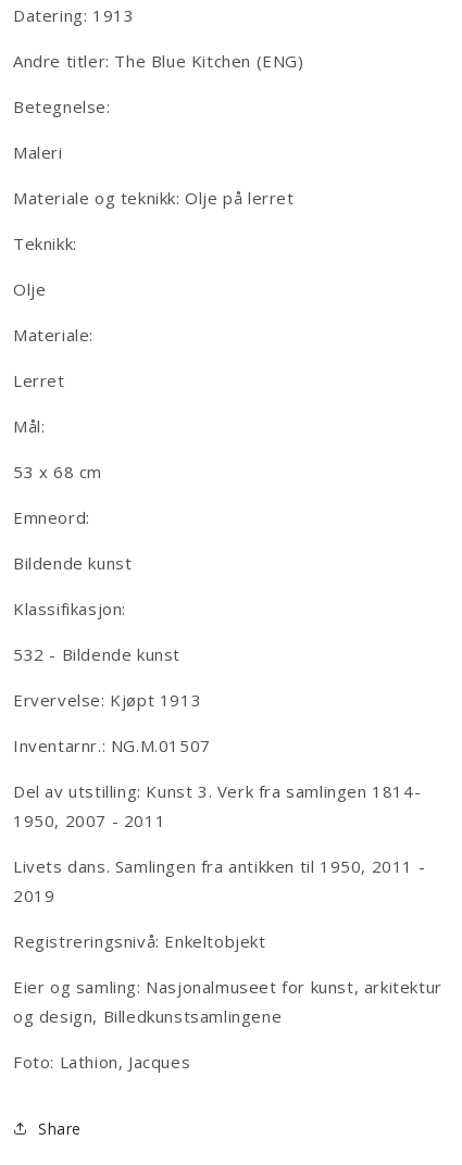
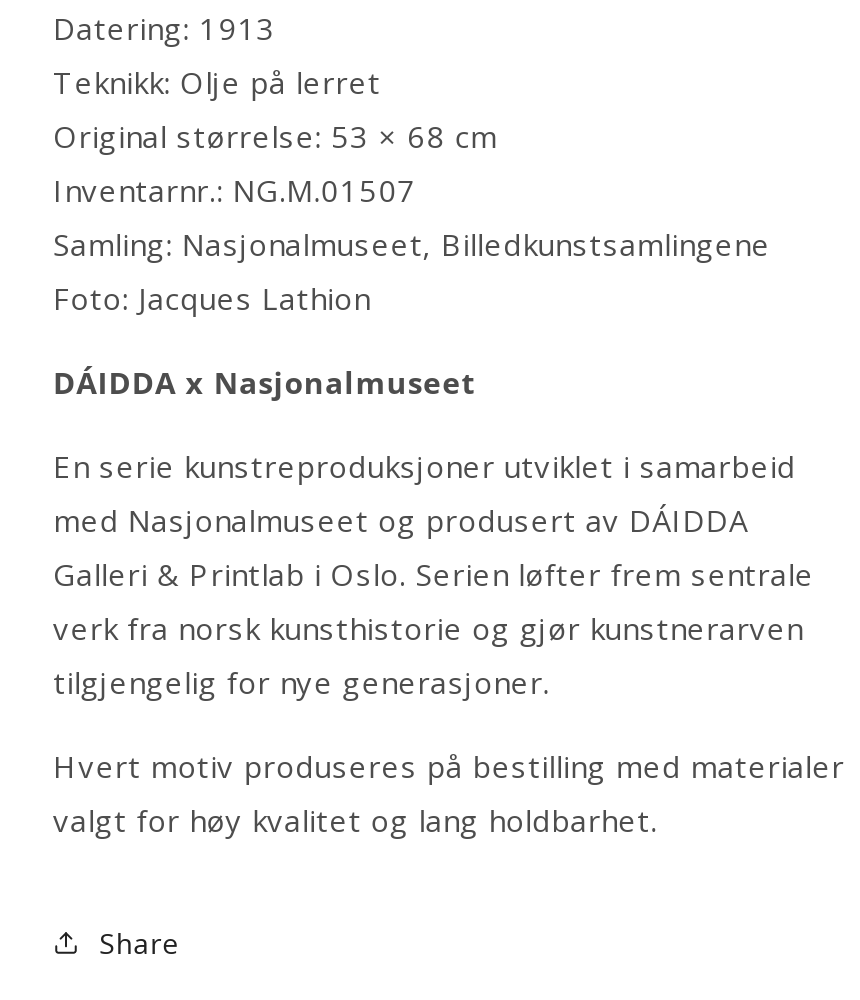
- Andre titler: The Blue Kitchen (ENG)
- Betegnelse:
- Maleri
- Materiale og teknikk: Olje på lerret
- Teknikk:
- Olje
- Materiale:
- Lerret
- Mål:
- 53 x 68 cm
- Emneord:
- Bildende kunst
- Klassifikasjon:
- 532 - Bildende kunst
- Ervervelse: Kjøpt 1913
+ Teknikk: Olje på lerret
+ Original størrelse: 53 × 68 cm

moved up: Inventarnr.: NG.M.01507

- Del av utstilling: Kunst 3. Verk fra samlingen 1814-
- 1950, 2007 - 2011
- Livets dans. Samlingen fra antikken til 1950, 2011 -
- 2019
- Registreringsnivå: Enkeltobjekt
- Eier og samling: Nasjonalmuseet for kunst, arkitektur
- og design, Billedkunstsamlingene
- Foto: Lathion, Jacques
+ Samling: Nasjonalmuseet, Billedkunstsamlingene
+ Foto: Jacques Lathion
+ DÁIDDA x Nasjonalmuseet
+ En serie kunstreproduksjoner utviklet i samarbeid
+ med Nasjonalmuseet og produsert av DÁIDDA
+ Galleri & Printlab i Oslo. Serien løfter frem sentrale
+ verk fra norsk kunsthistorie og gjør kunstnerarven
+ tilgjengelig for nye generasjoner.
+ Hvert motiv produseres på bestilling med materialer
+ valgt for høy kvalitet og lang holdbarhet.
